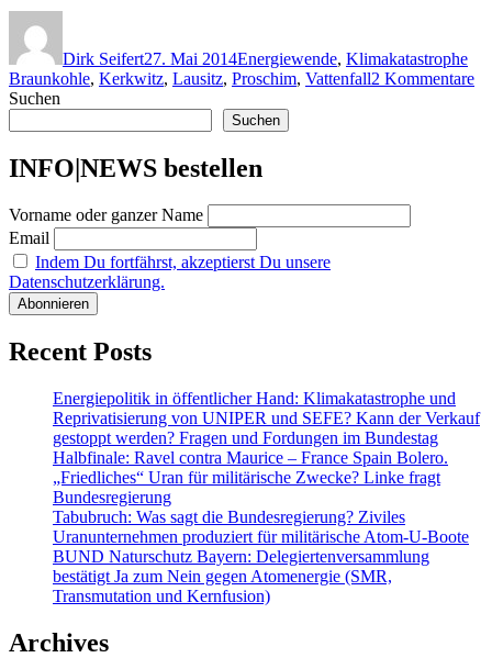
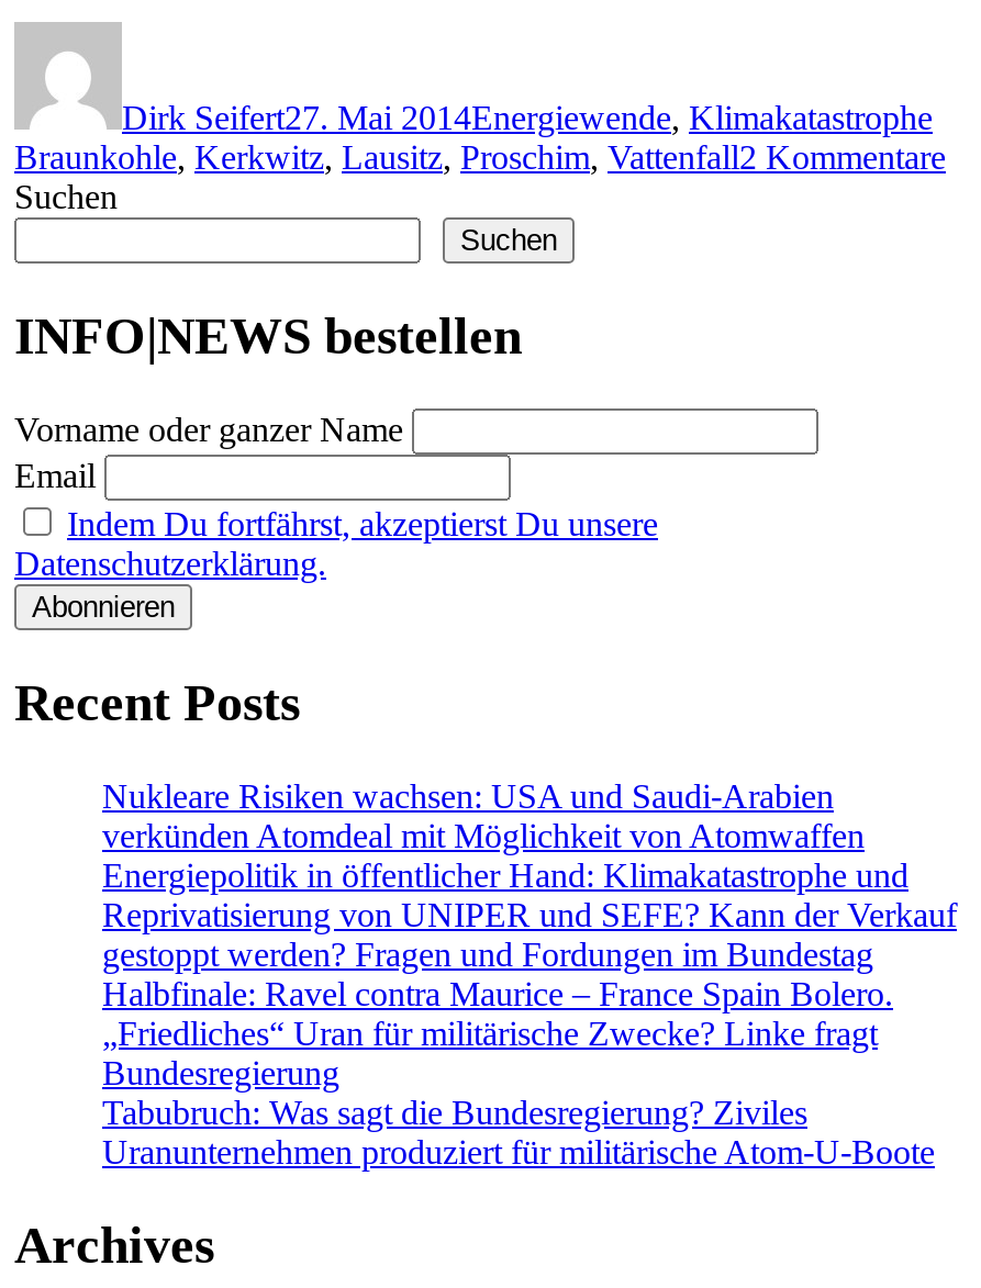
+ Nukleare Risiken wachsen: USA und Saudi-Arabien
+ verkünden Atomdeal mit Möglichkeit von Atomwaffen

moved down: Energiepolitik in öffentlicher Hand: Klimakatastrophe und | Reprivatisierung von UNIPER und SEFE? Kann der Verkauf | gestoppt werden? Fragen und Fordungen im Bundestag | Halbfinale: Ravel contra Maurice – France Spain Bolero. | „Friedliches“ Uran für militärische Zwecke? Linke fragt | Bundesregierung | Tabubruch: Was sagt die Bundesregierung? Ziviles | Uranunternehmen produziert für militärische Atom-U-Boote

- BUND Naturschutz Bayern: Delegiertenversammlung
- bestätigt Ja zum Nein gegen Atomenergie (SMR,
- Transmutation und Kernfusion)
